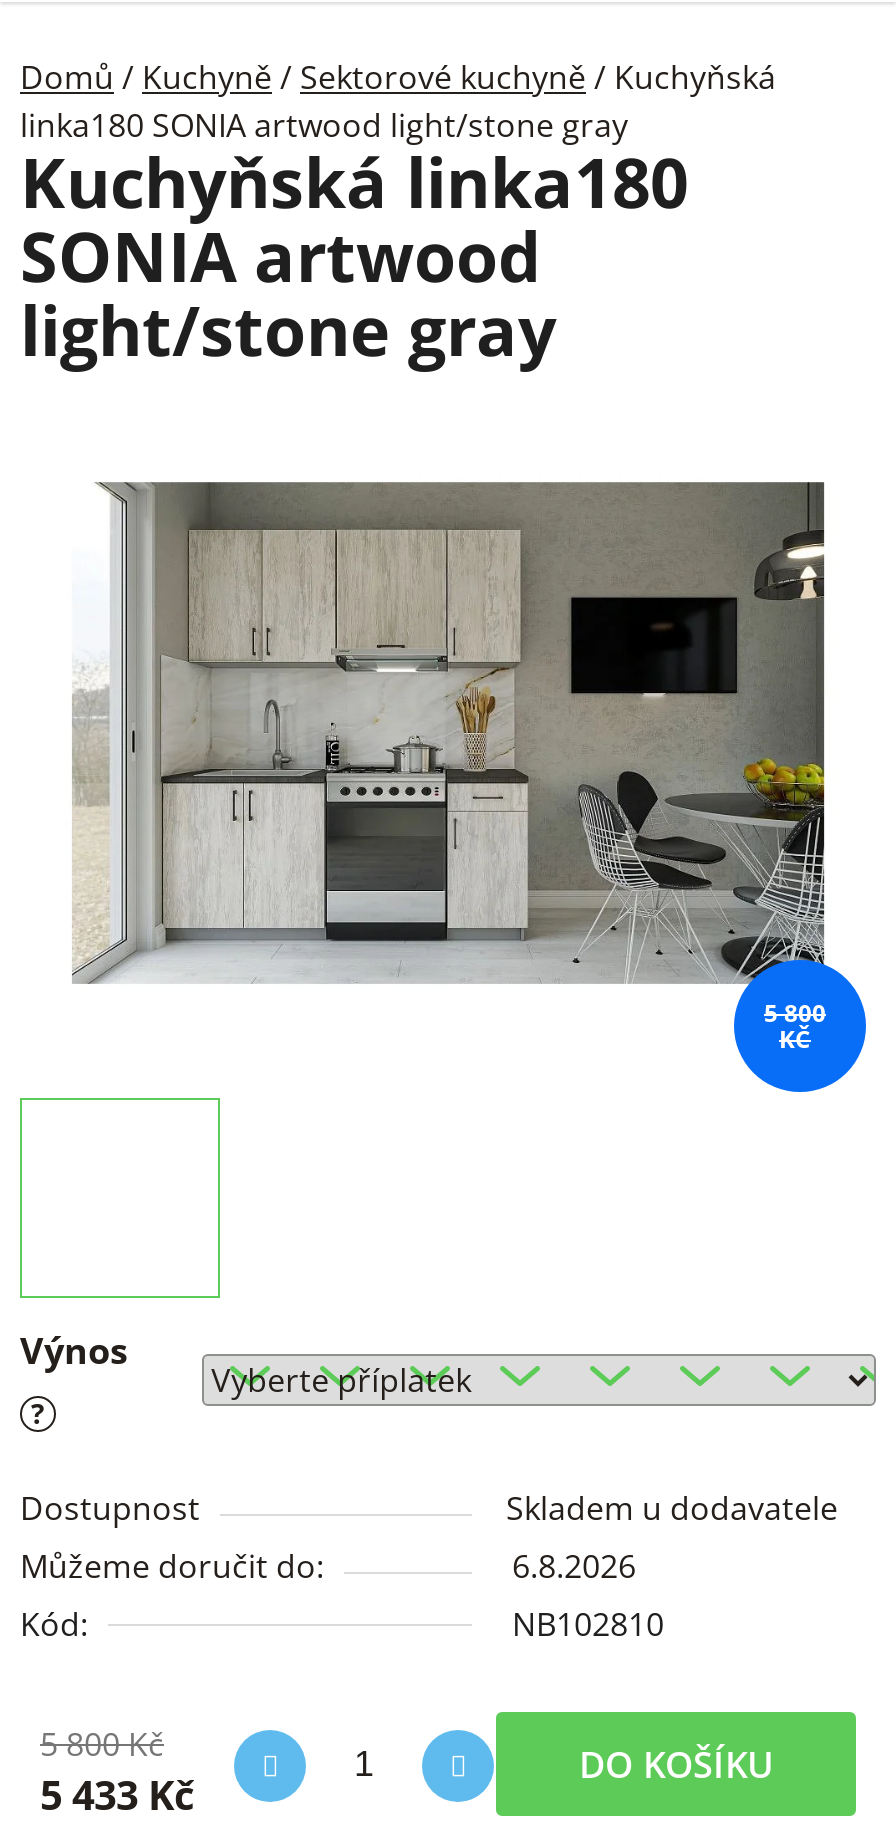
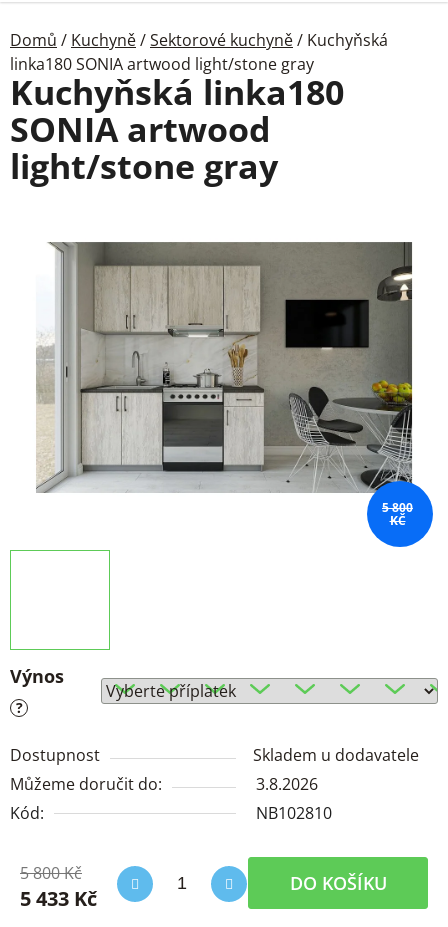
- 6.8.2026
+ 3.8.2026
